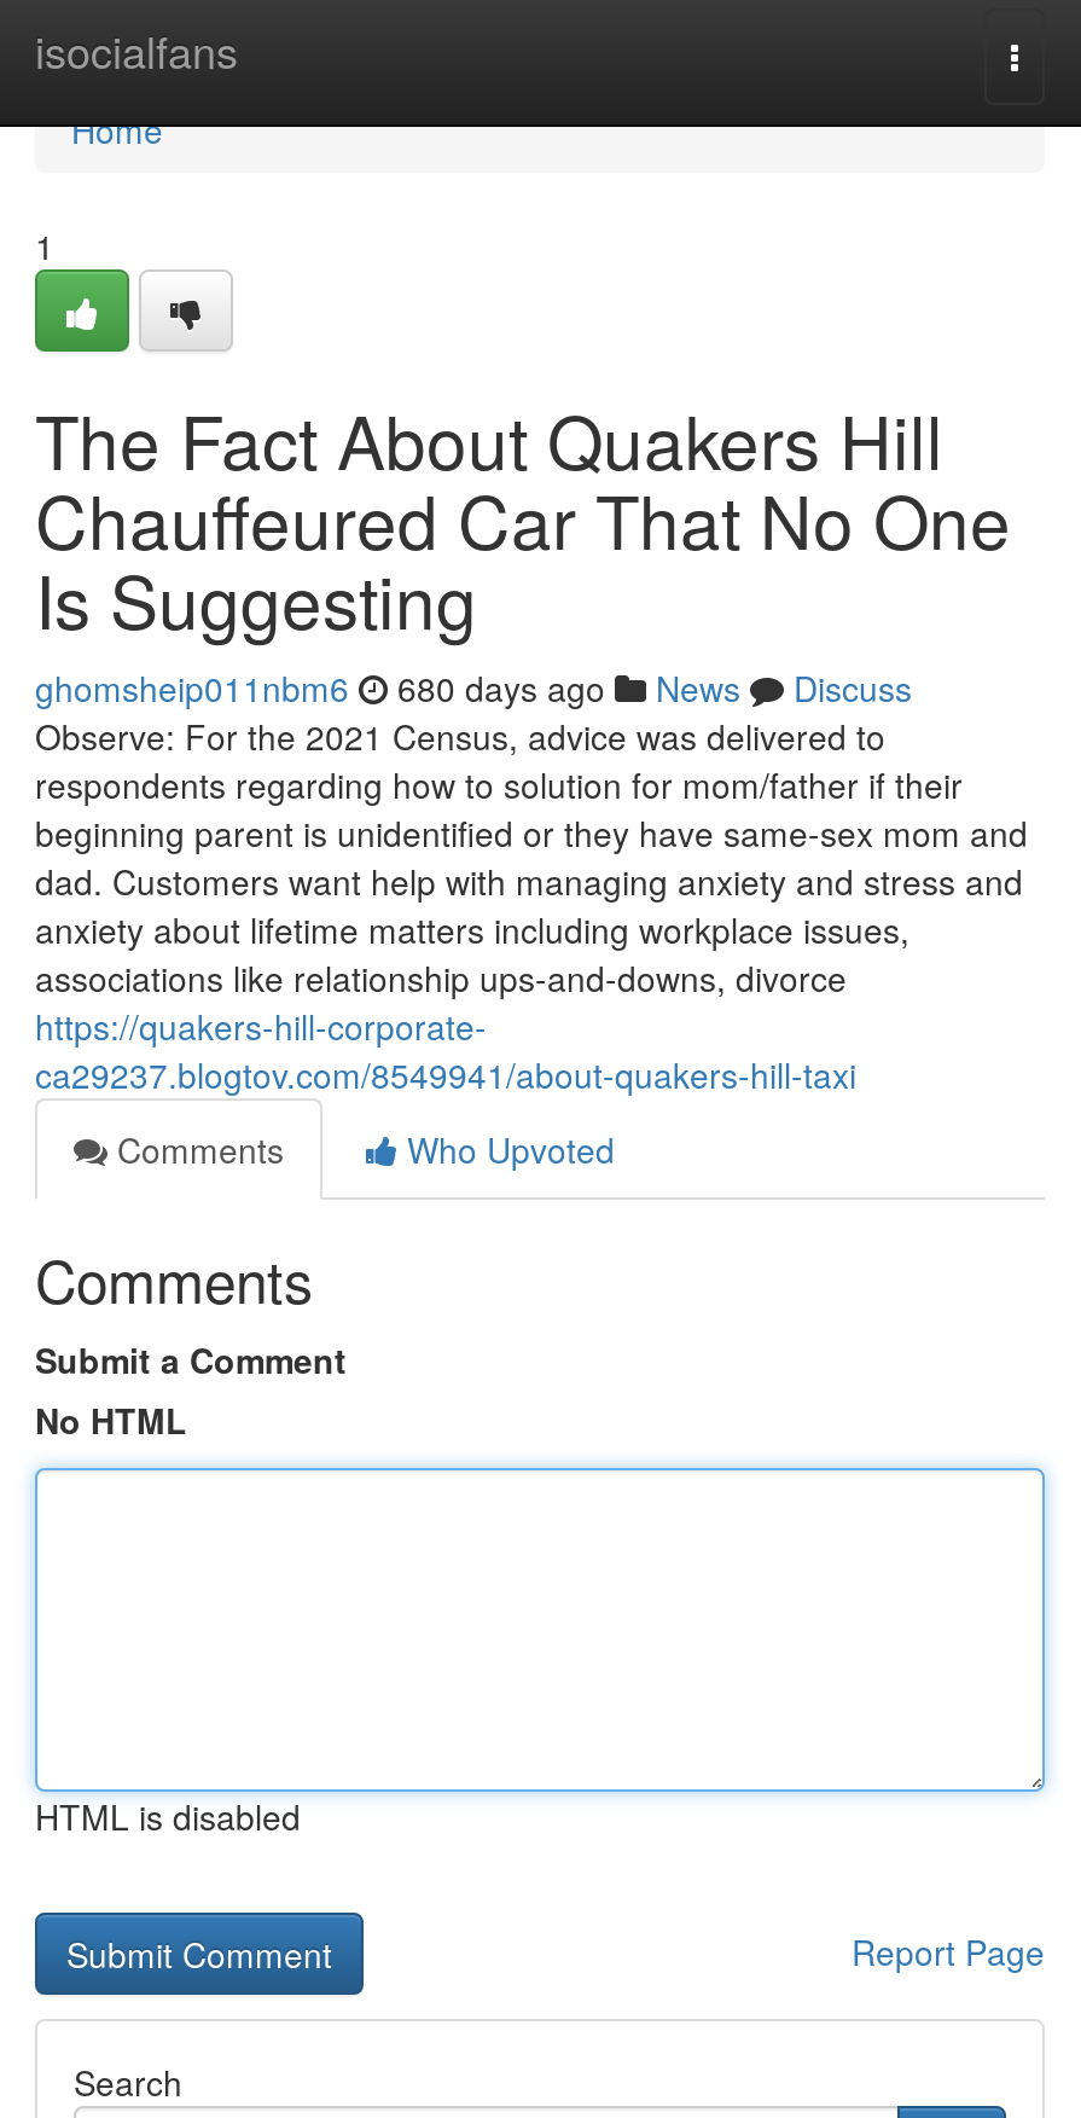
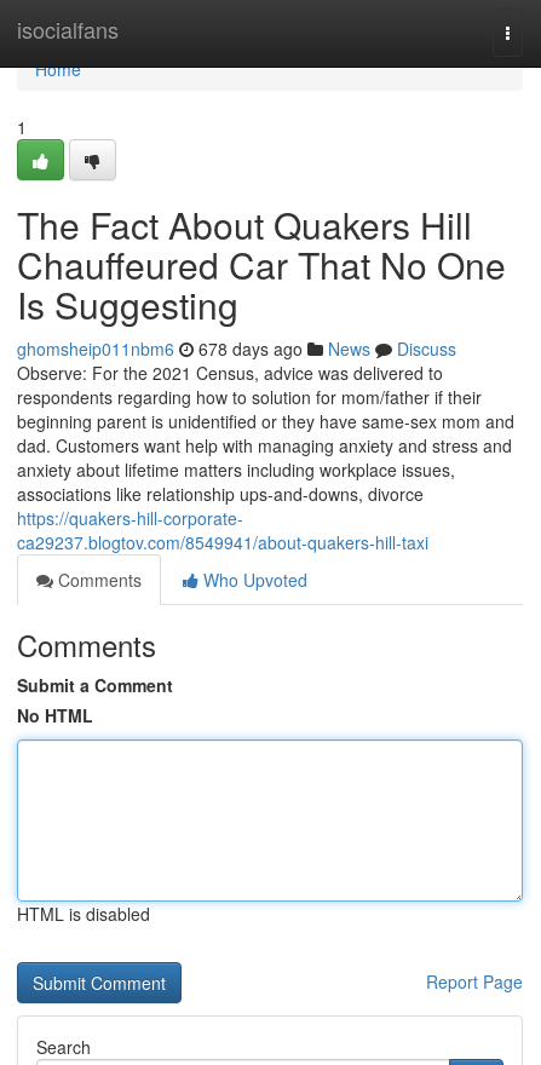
- ghomsheip011nbm6 680 days ago News Discuss
+ ghomsheip011nbm6 678 days ago News Discuss
